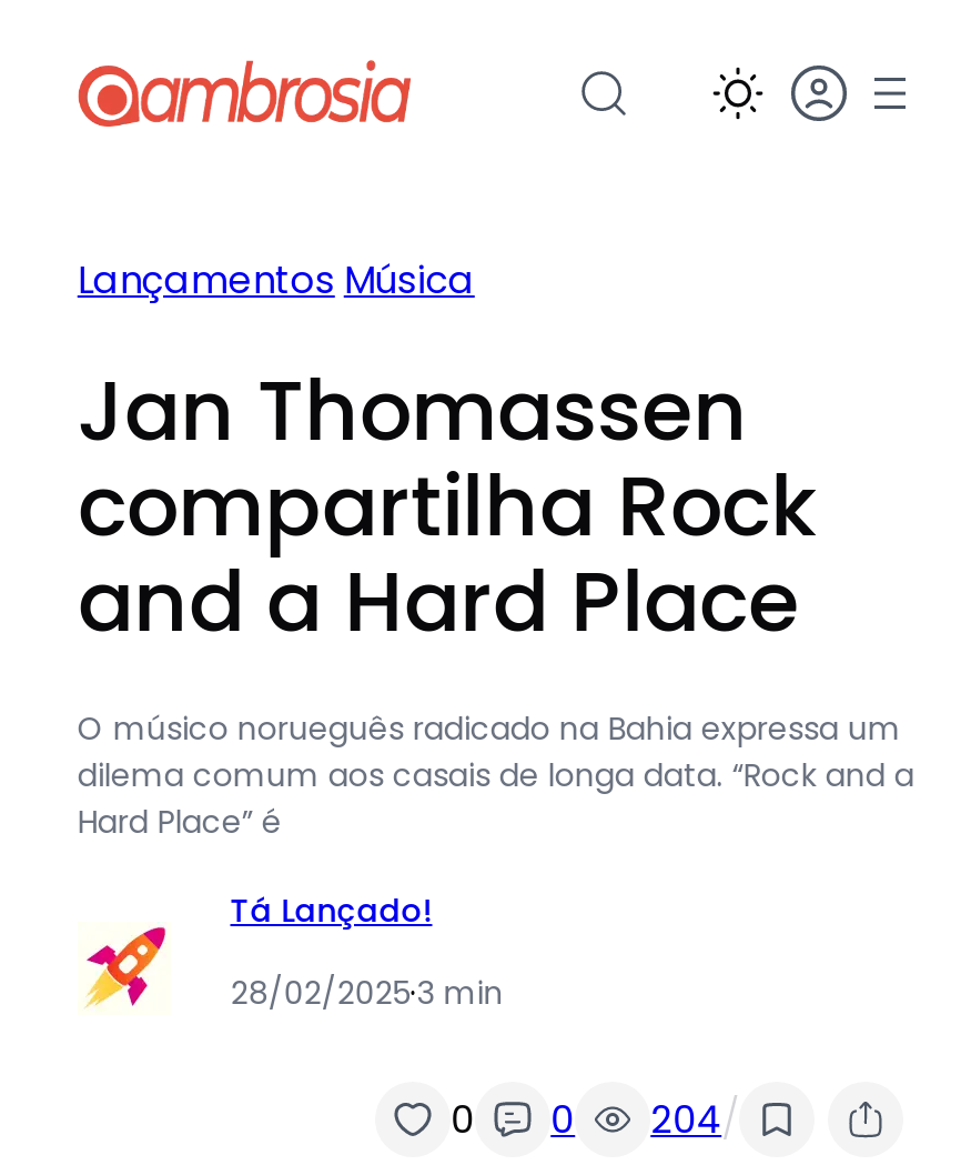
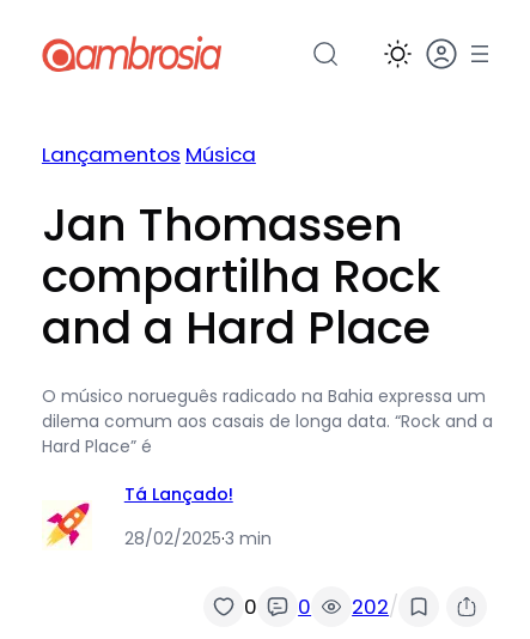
- 0 0 204 /
+ 0 0 202 /
